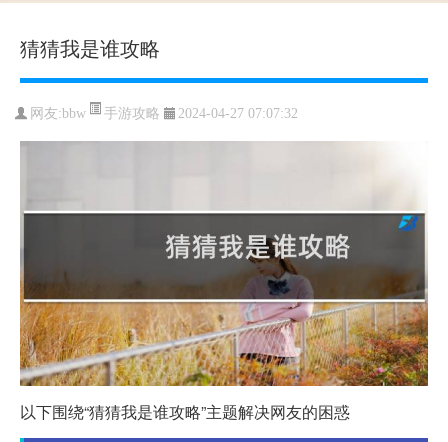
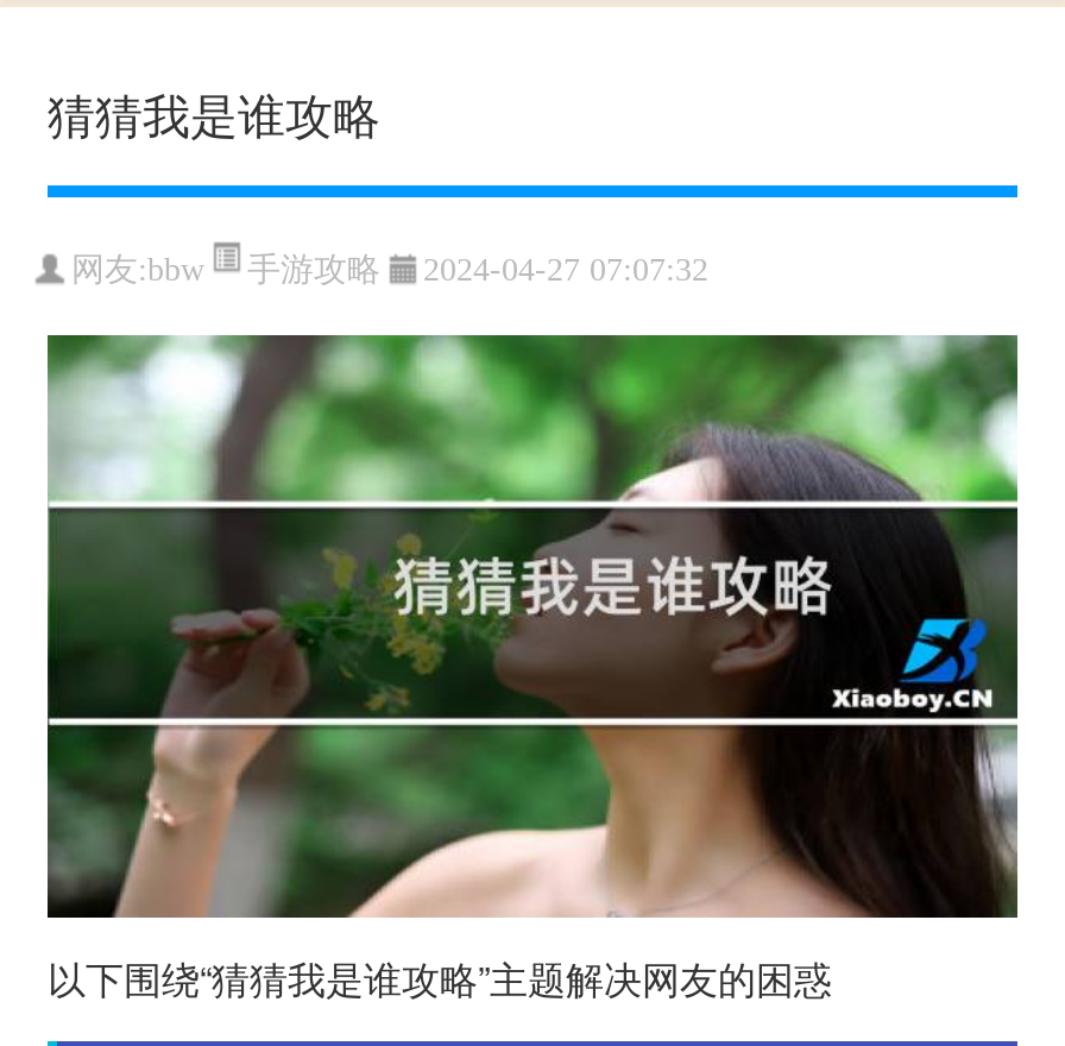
- [image]
+ [image]
